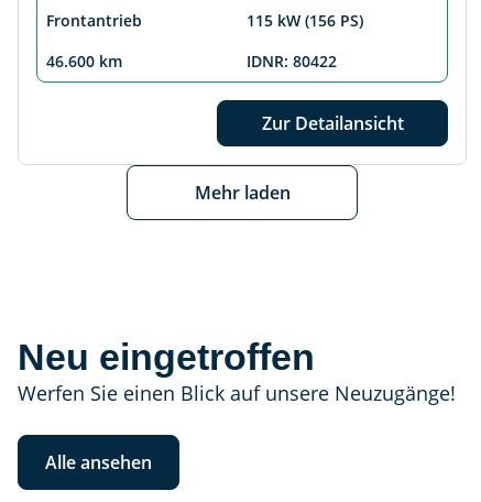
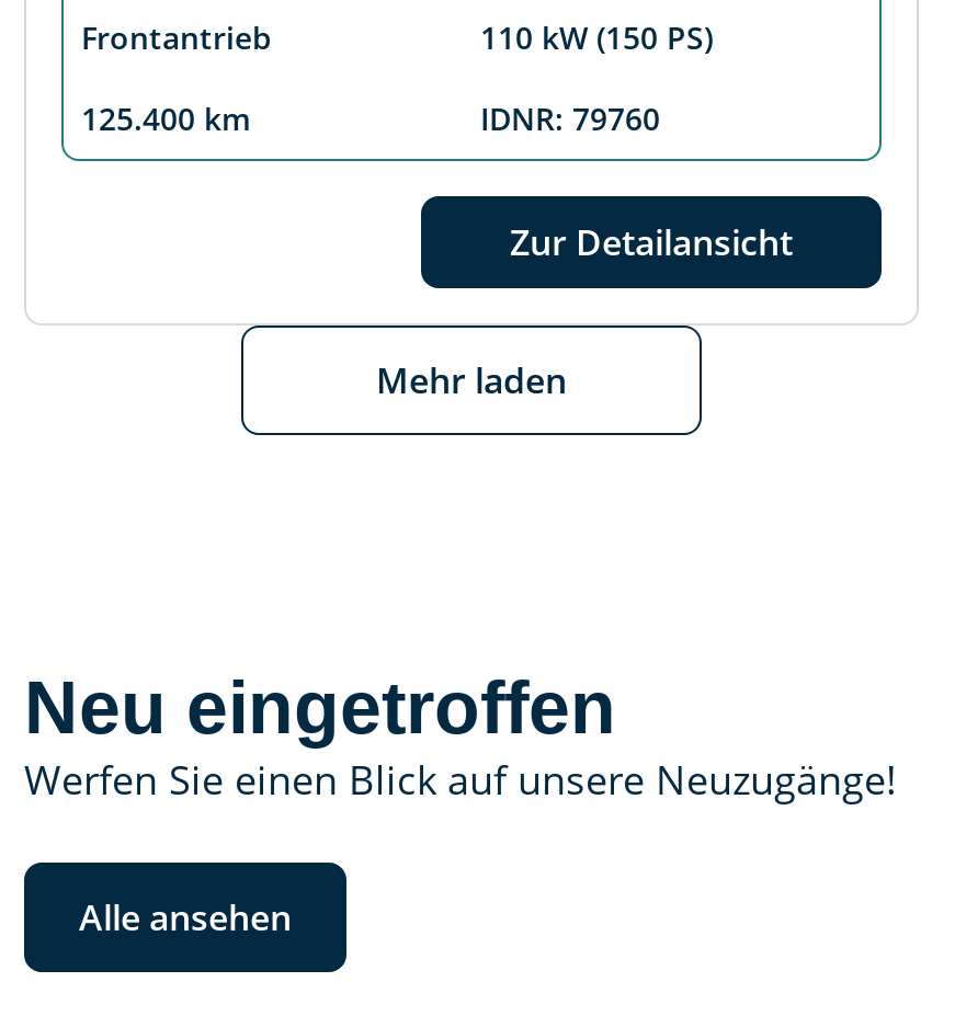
- 115 kW (156 PS)
+ 110 kW (150 PS)

- 46.600 km
+ 125.400 km

- IDNR: 80422
+ IDNR: 79760
